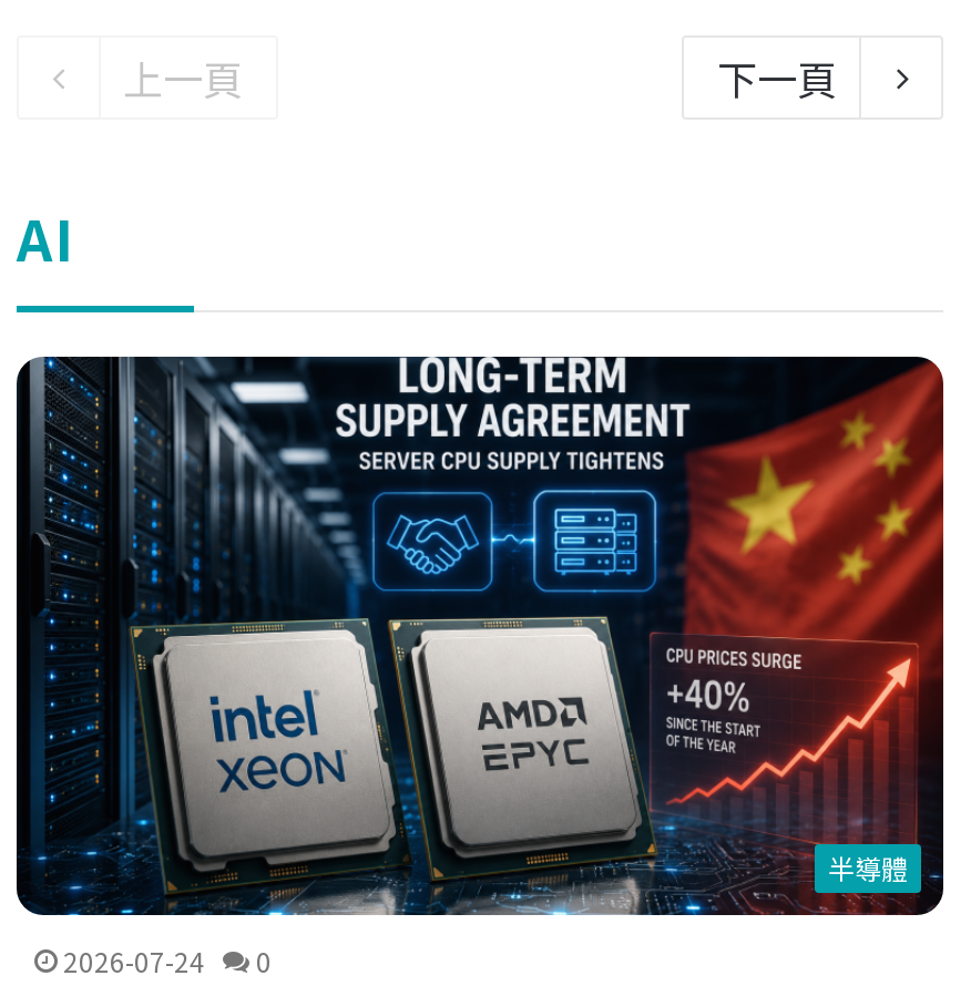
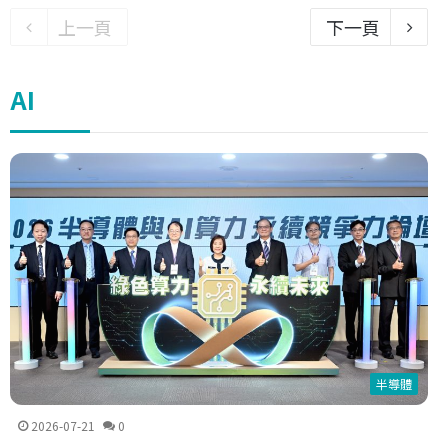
- [image]
- 2026-07-24 0
+ [image]
+ 2026-07-21 0
